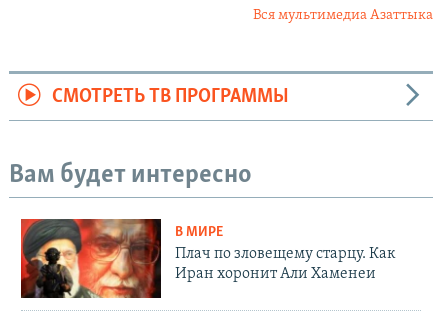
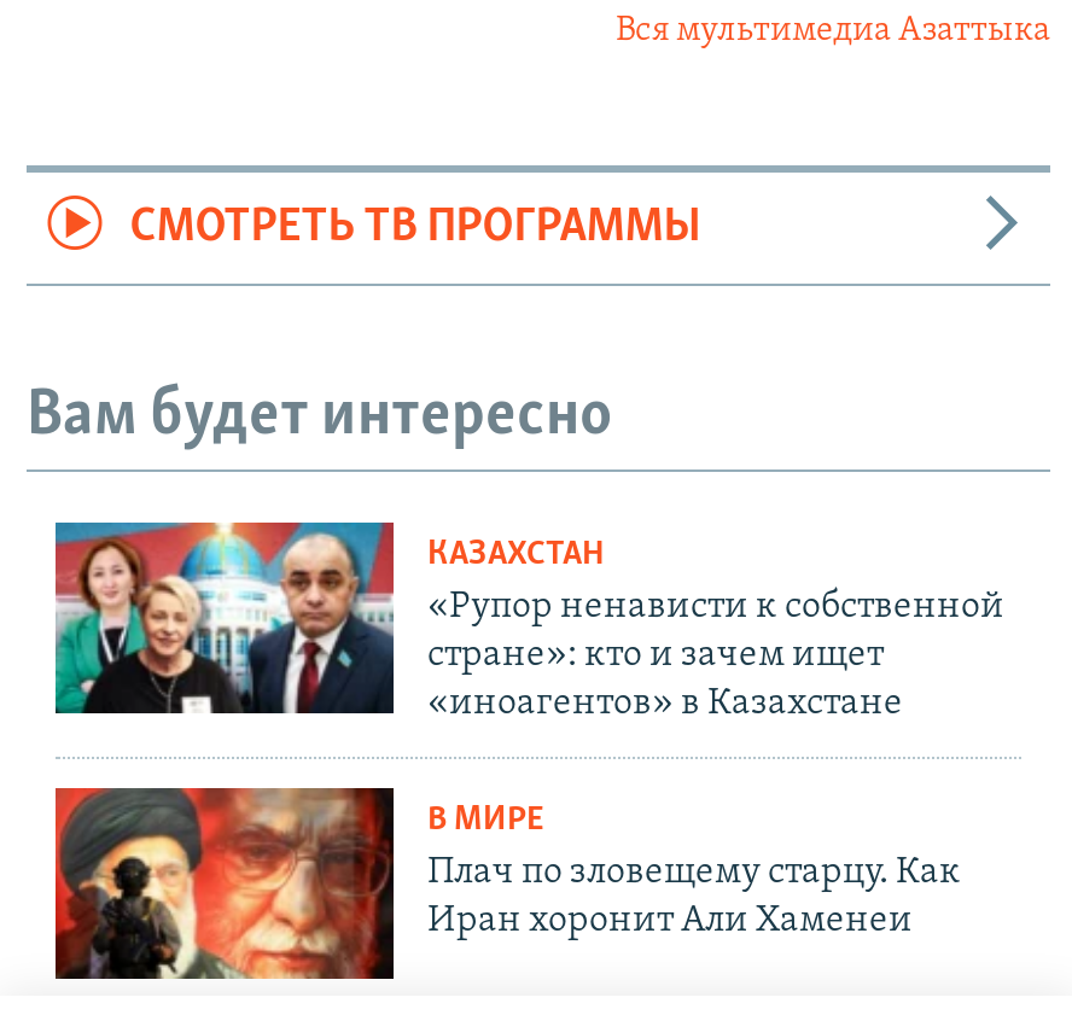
+ [image]
+ КАЗАХСТАН
+ «Рупор ненависти к собственной
+ стране»: кто и зачем ищет
+ «иноагентов» в Казахстане
